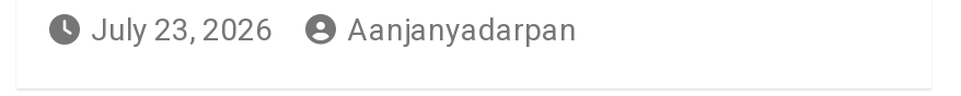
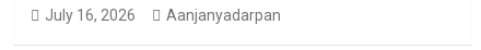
- July 23, 2026
+ July 16, 2026
